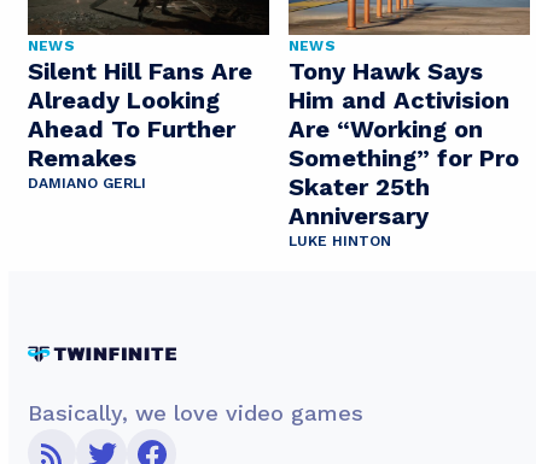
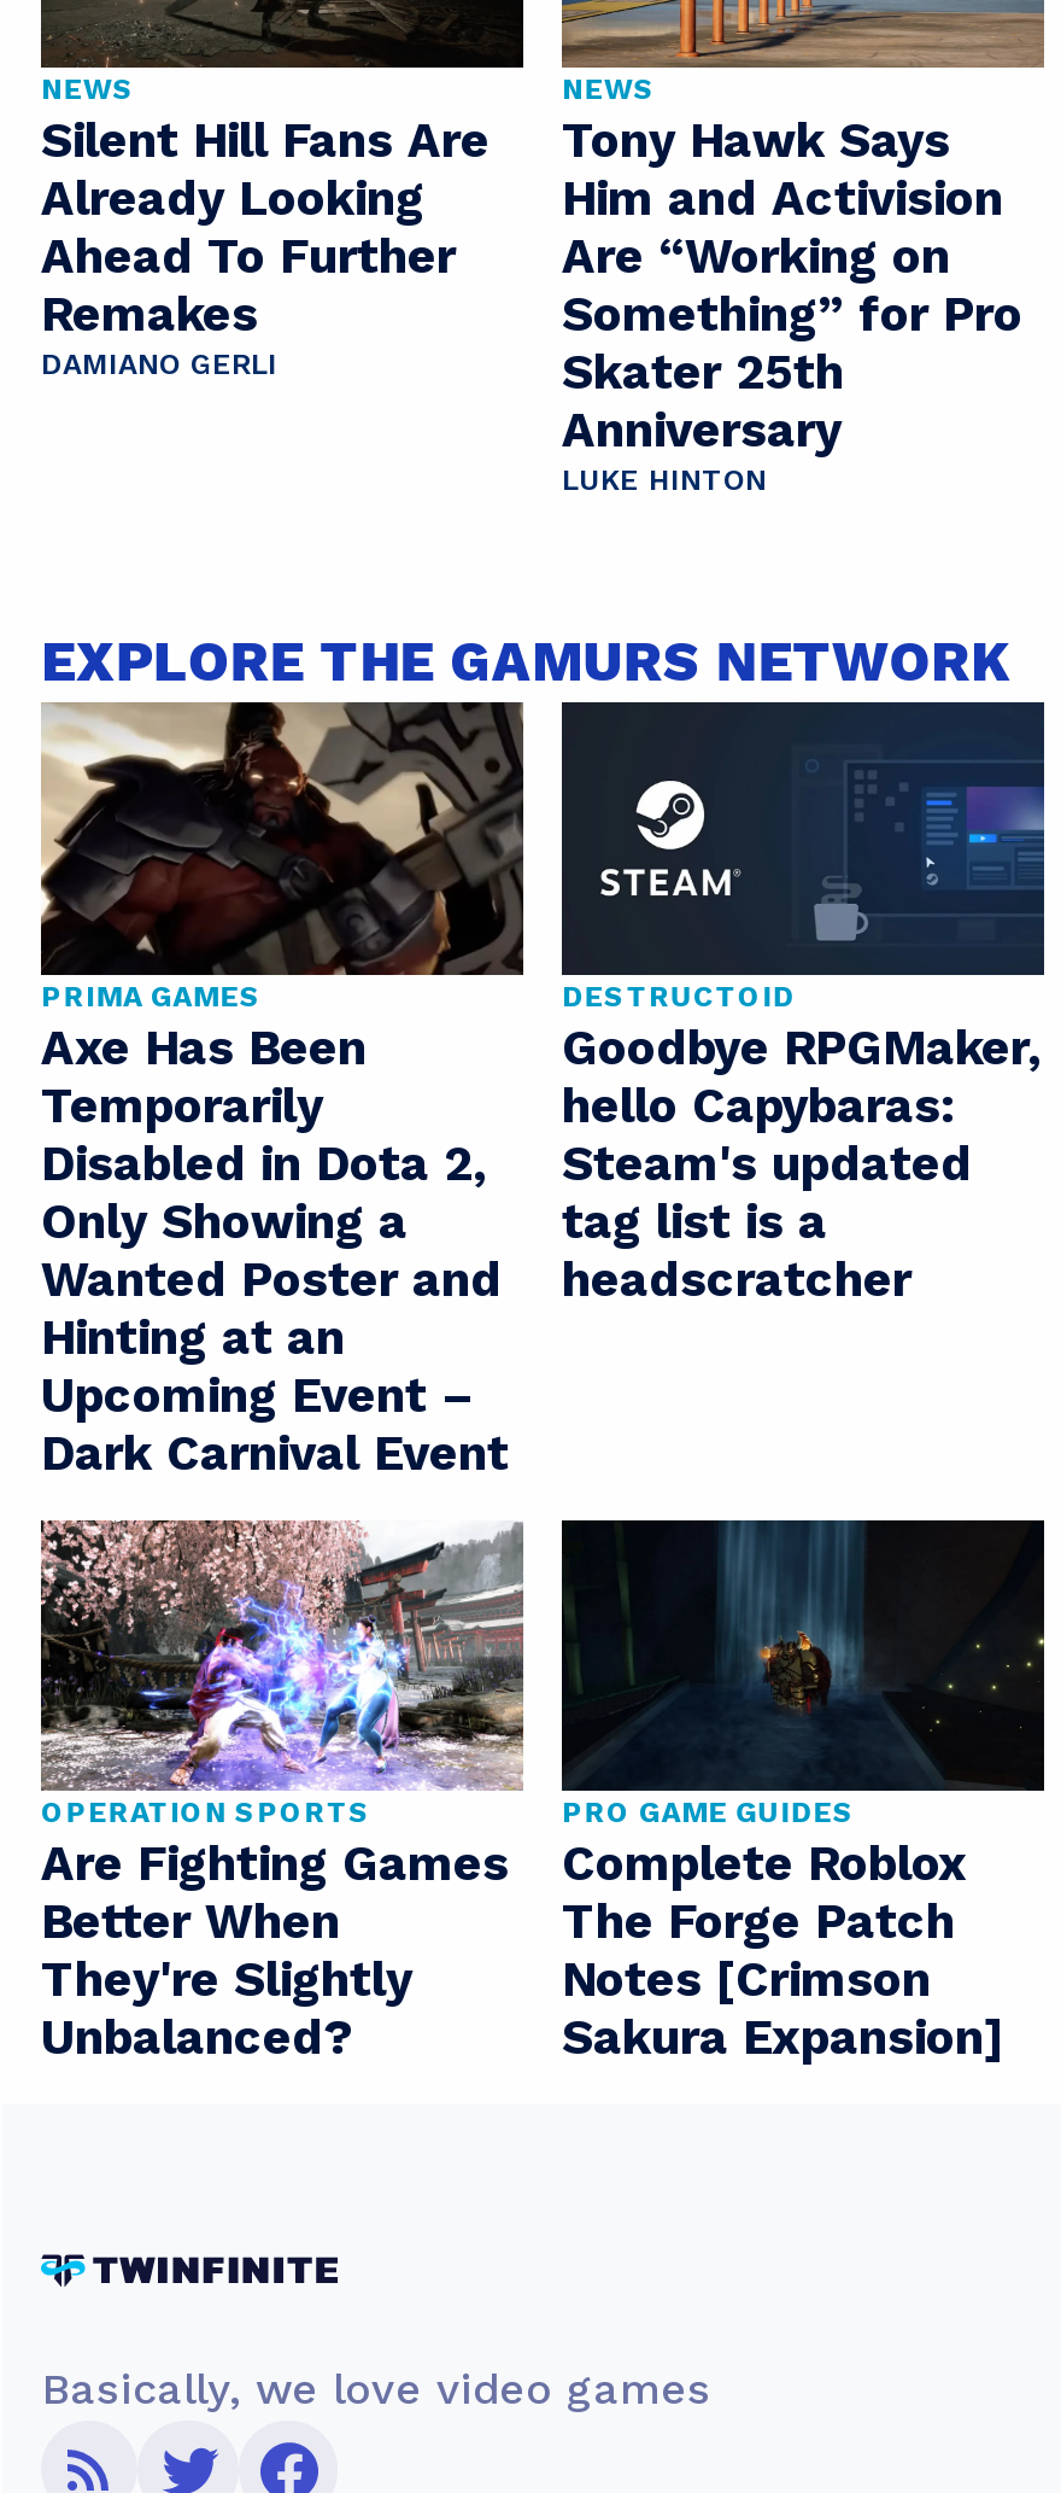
+ [image]
+ PRIMA GAMES
+ Axe Has Been
+ Temporarily
+ Disabled in Dota 2,
+ Only Showing a
+ Wanted Poster and
+ Hinting at an
+ Upcoming Event –
+ Dark Carnival Event

+ [image]
+ OPERATION SPORTS
+ Are Fighting Games
+ Better When
+ They're Slightly
+ Unbalanced?

+ EXPLORE THE GAMURS NETWORK

+ [image]
+ PRO GAME GUIDES
+ Complete Roblox
+ The Forge Patch
+ Notes [Crimson
+ Sakura Expansion]

+ [image]
+ DESTRUCTOID
+ Goodbye RPGMaker,
+ hello Capybaras:
+ Steam's updated
+ tag list is a
+ headscratcher
